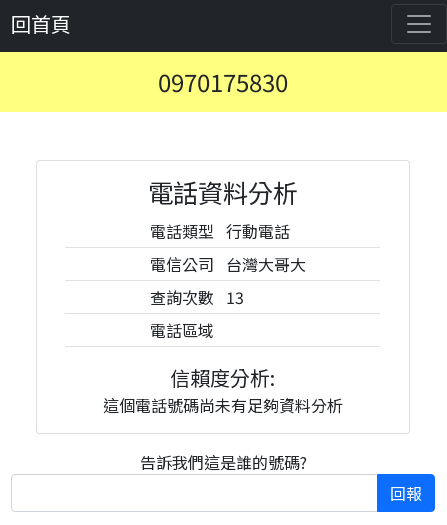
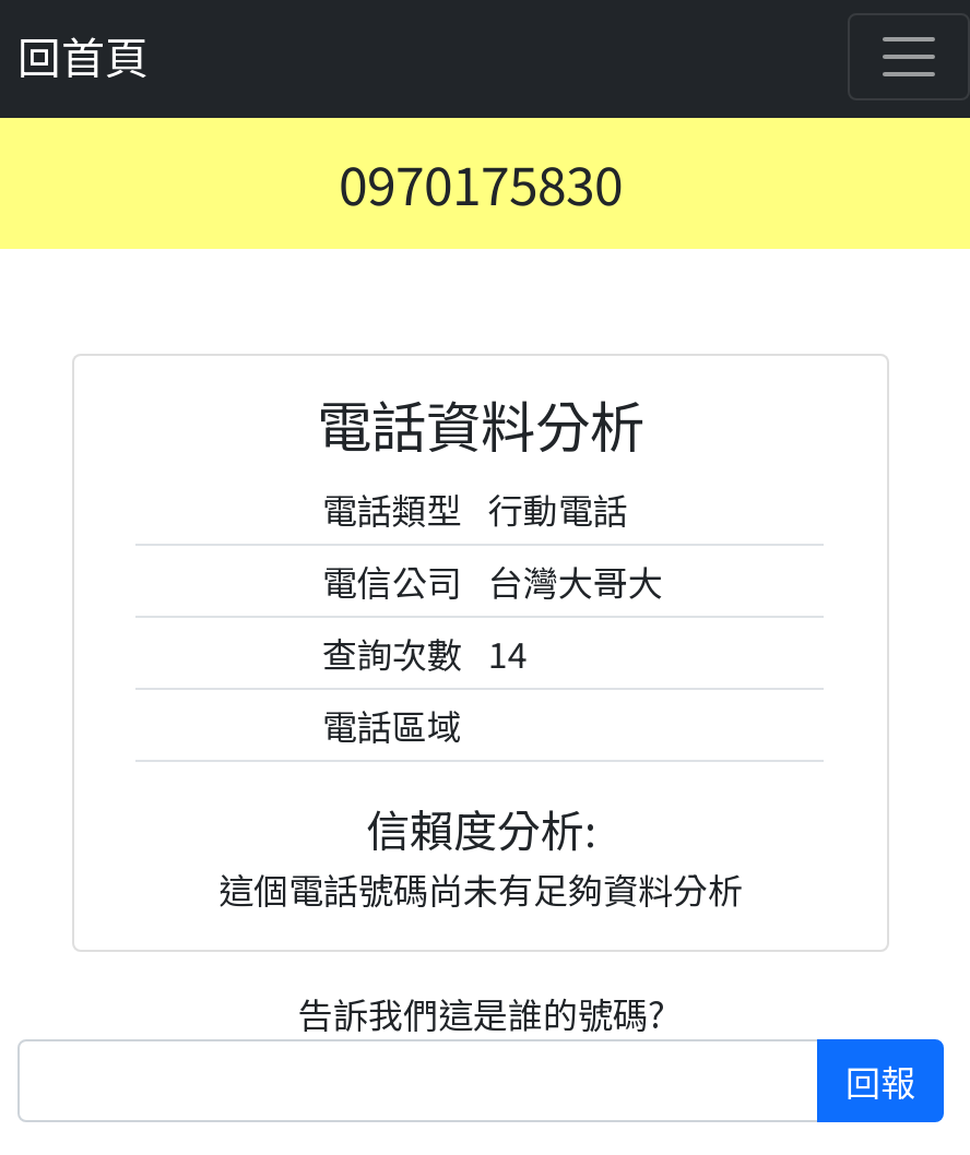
- 查詢次數 13
+ 查詢次數 14
